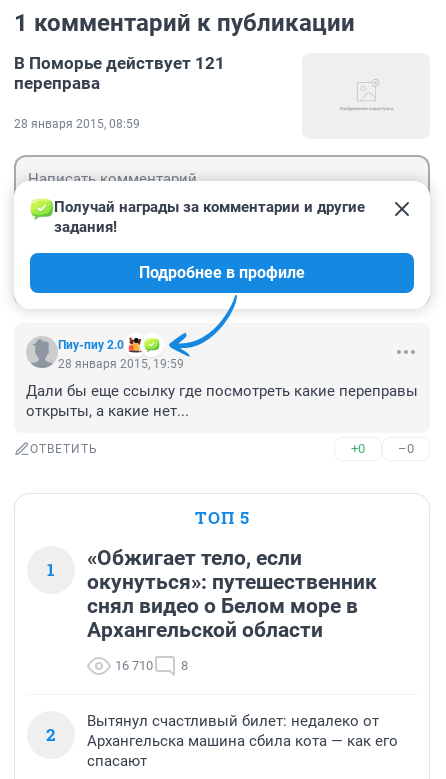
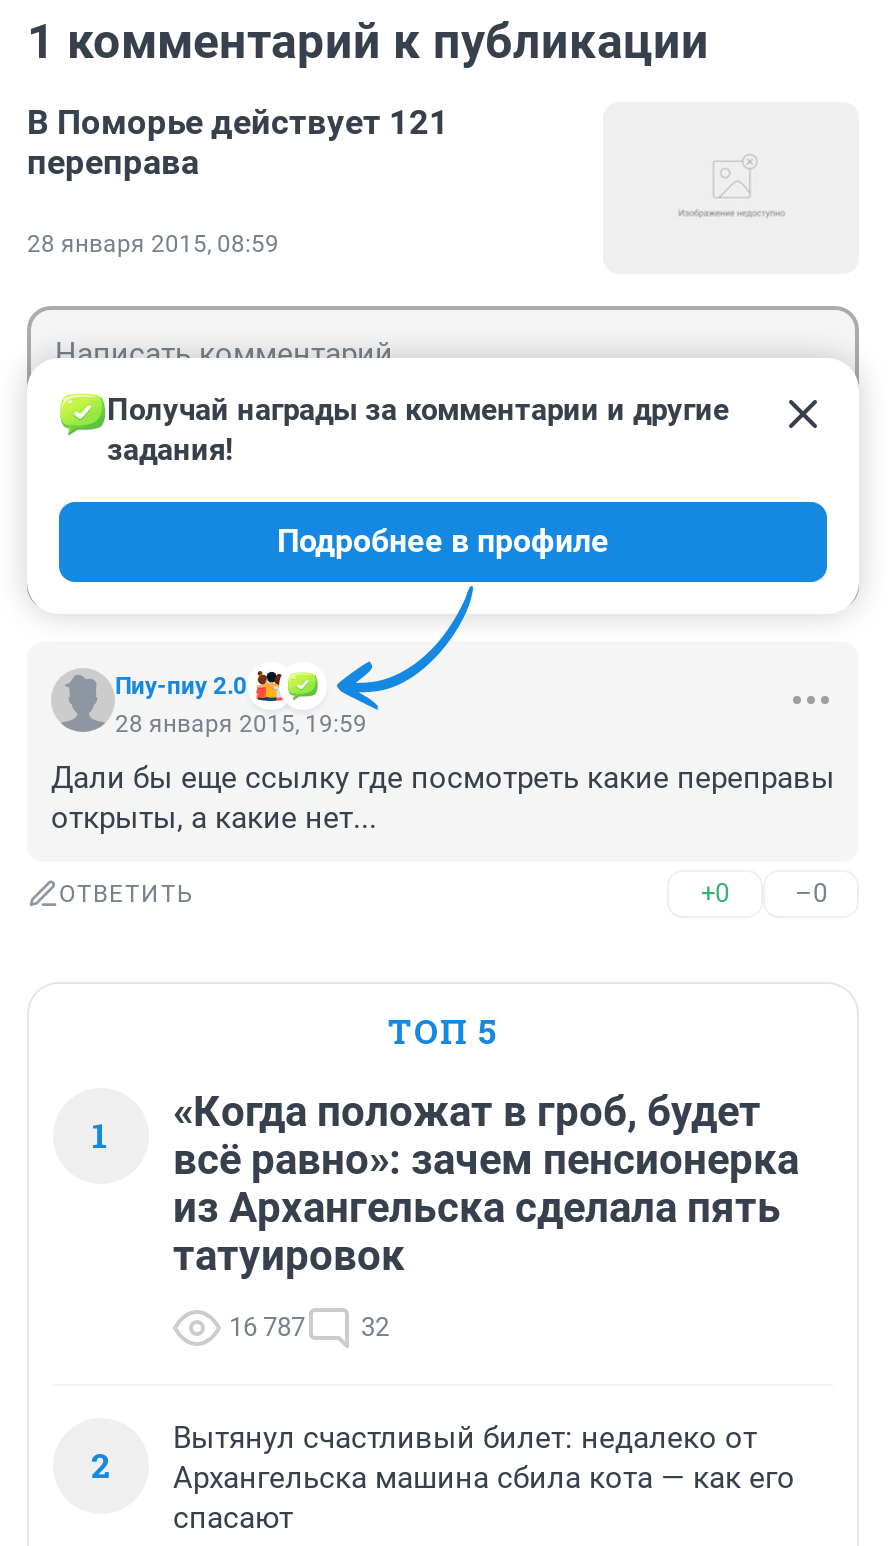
- «Обжигает тело, если
- окунуться»: путешественник
- снял видео о Белом море в
- Архангельской области
+ «Когда положат в гроб, будет
+ всё равно»: зачем пенсионерка
+ из Архангельска сделала пять
+ татуировок

- 16 710
- 8
+ 16 787
+ 32
